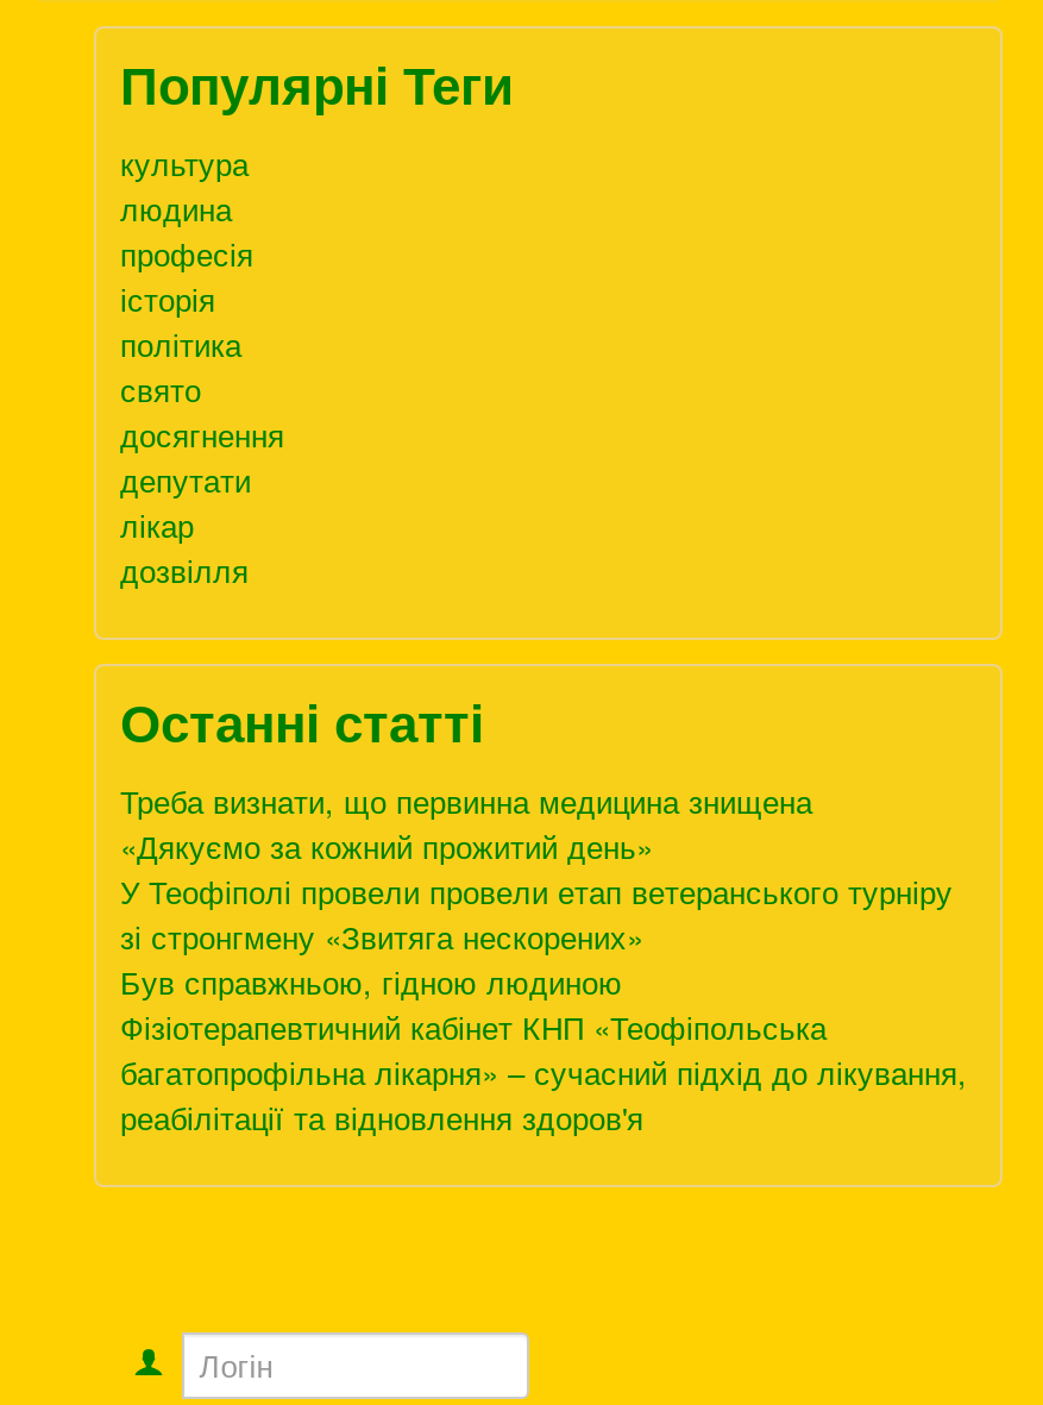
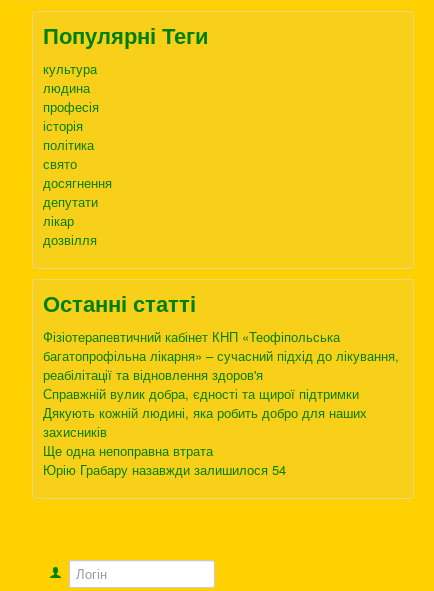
- Треба визнати, що первинна медицина знищена
- «Дякуємо за кожний прожитий день»
- У Теофіполі провели провели етап ветеранського турніру
- зі стронгмену «Звитяга нескорених»
- Був справжньою, гідною людиною

moved up: Фізіотерапевтичний кабінет КНП «Теофіпольська | багатопрофільна лікарня» – сучасний підхід до лікування, | реабілітації та відновлення здоров'я

+ Справжній вулик добра, єдності та щирої підтримки
+ Дякують кожній людині, яка робить добро для наших
+ захисників
+ Ще одна непоправна втрата
+ Юрію Грабару назавжди залишилося 54
